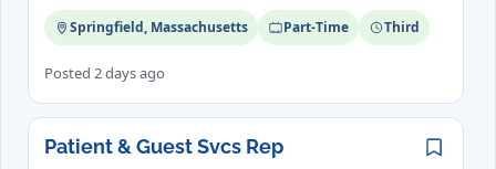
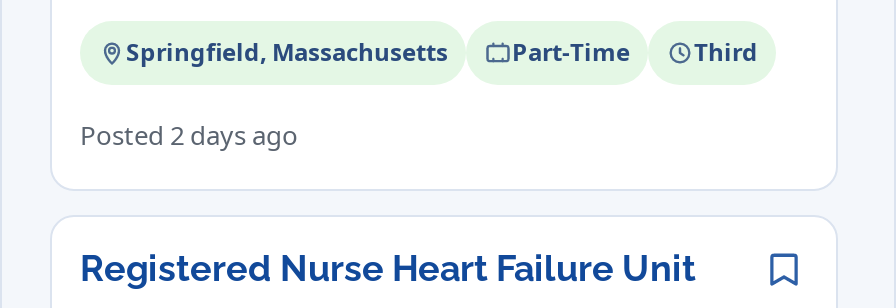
- Patient & Guest Svcs Rep
+ Registered Nurse Heart Failure Unit
